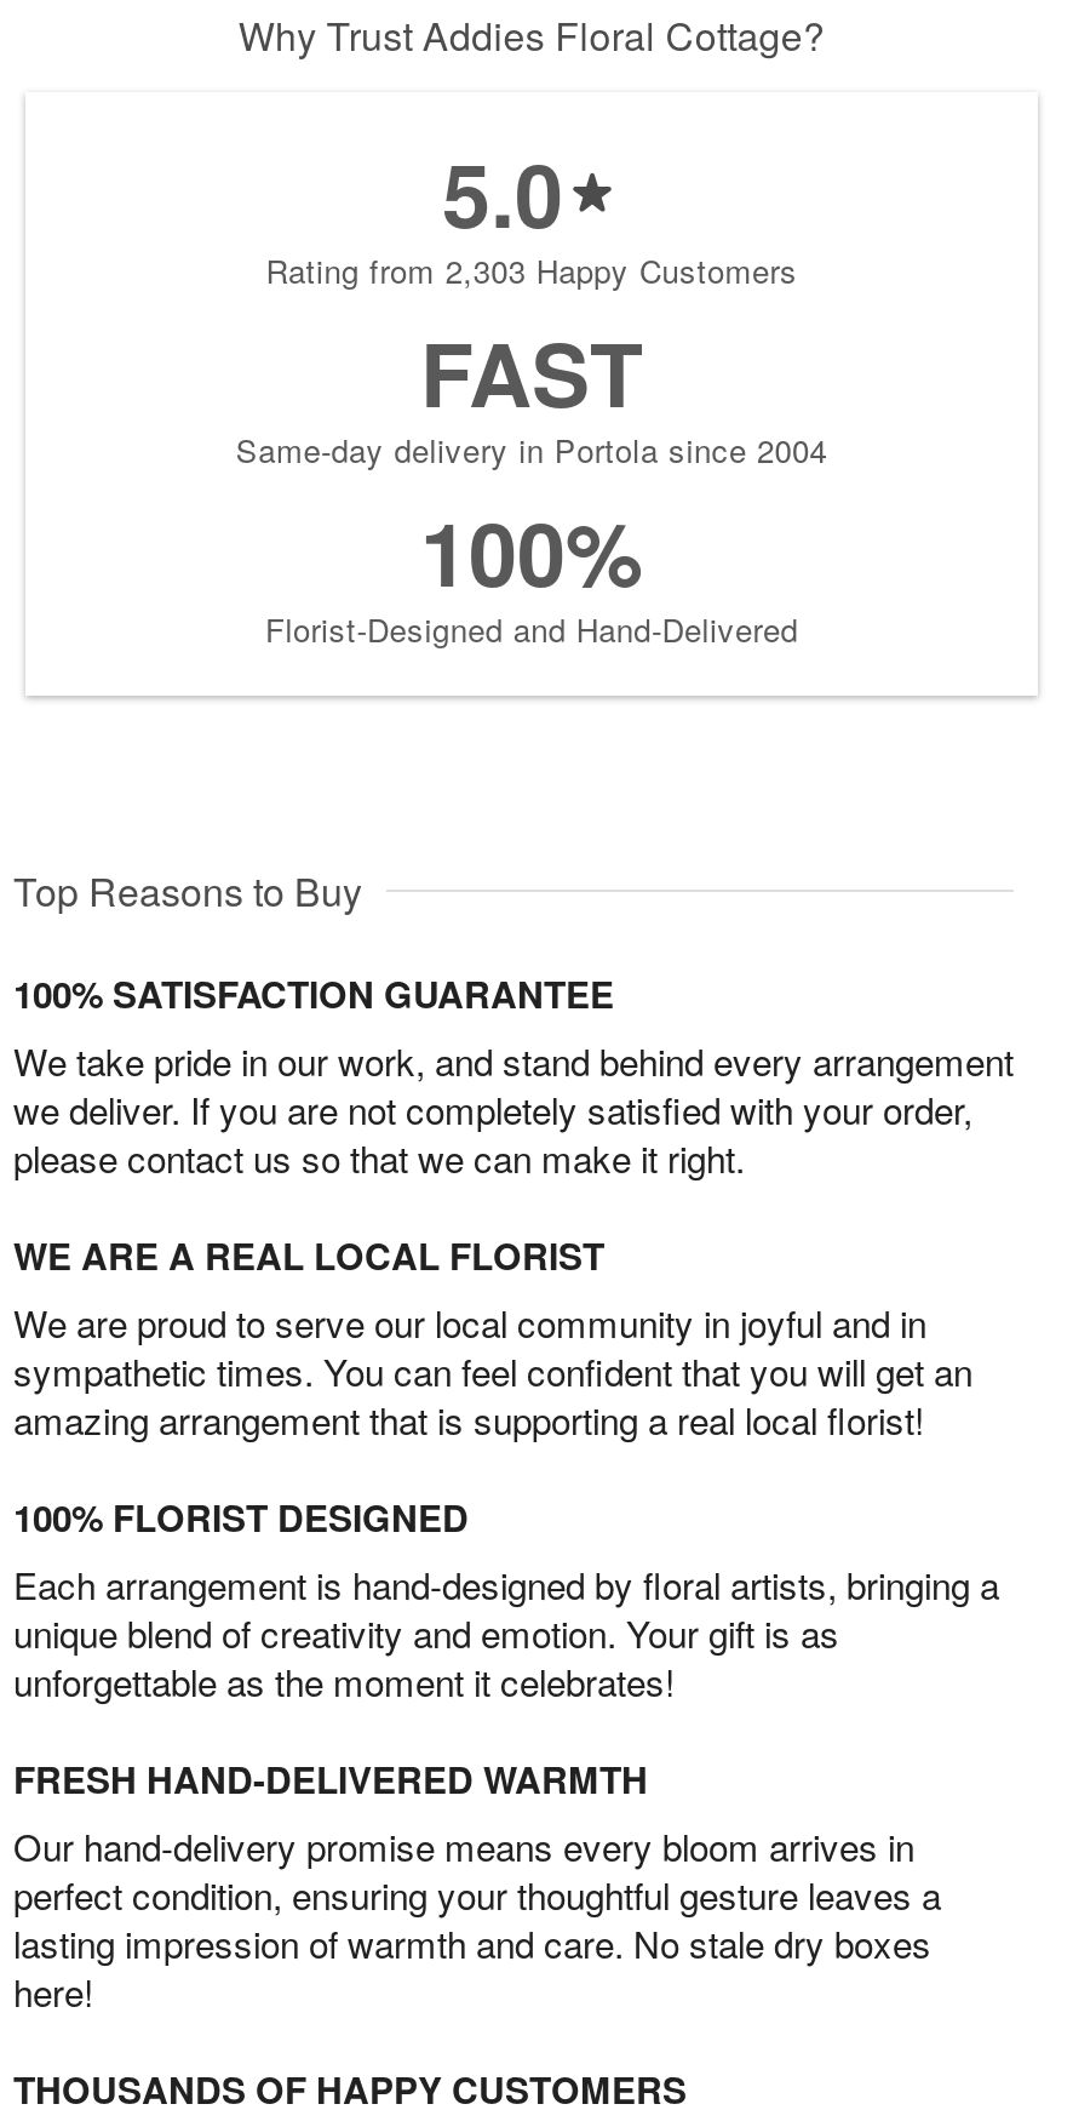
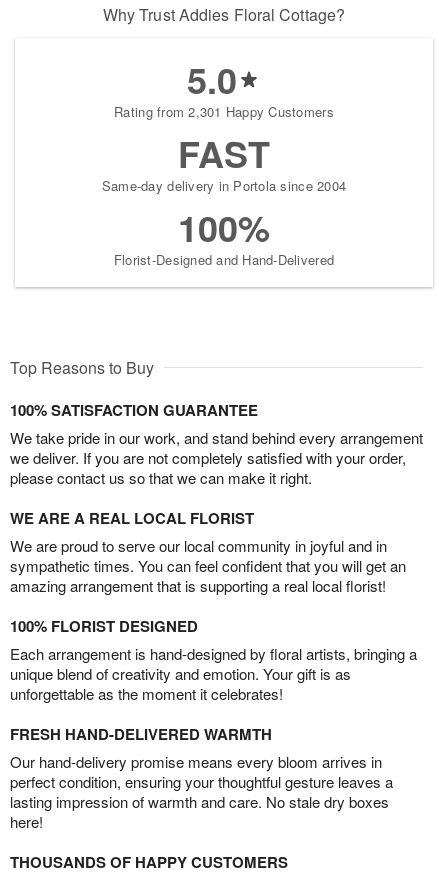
- Rating from 2,303 Happy Customers
+ Rating from 2,301 Happy Customers
